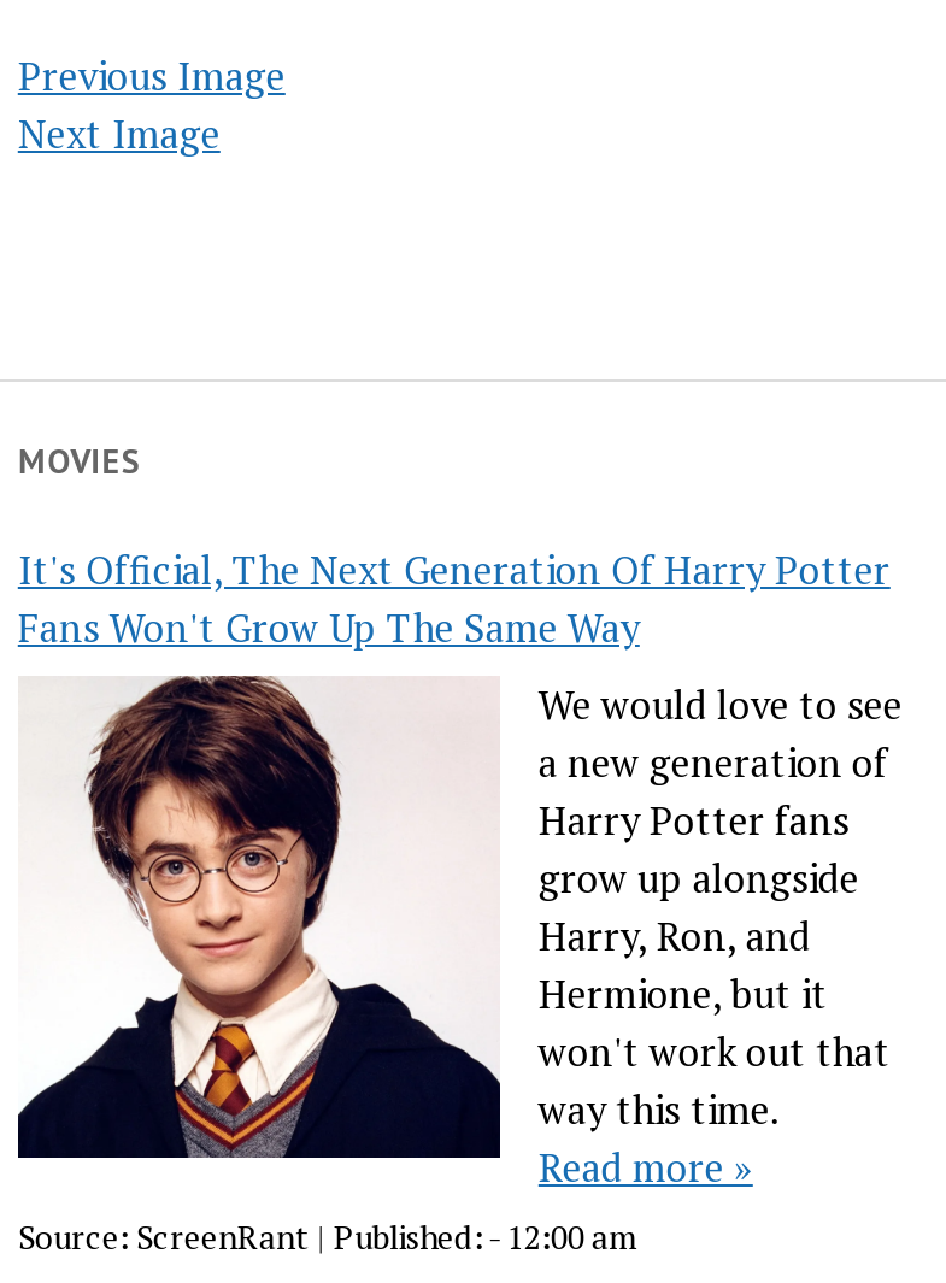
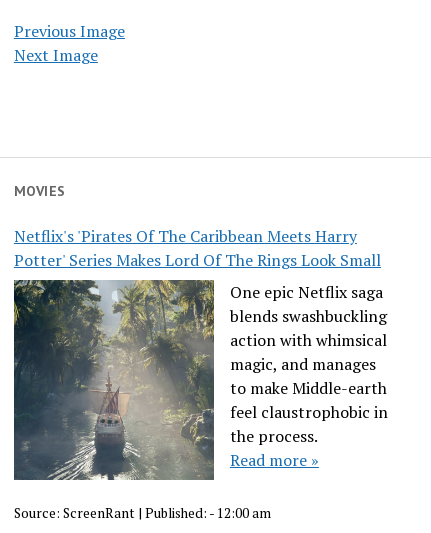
- It's Official, The Next Generation Of Harry Potter
- Fans Won't Grow Up The Same Way
+ Netflix's 'Pirates Of The Caribbean Meets Harry
+ Potter' Series Makes Lord Of The Rings Look Small

- [image]
- We would love to see
- a new generation of
- Harry Potter fans
- grow up alongside
- Harry, Ron, and
- Hermione, but it
- won't work out that
- way this time.
+ [image]
+ One epic Netflix saga
+ blends swashbuckling
+ action with whimsical
+ magic, and manages
+ to make Middle-earth
+ feel claustrophobic in
+ the process.

moved up: Read more »
